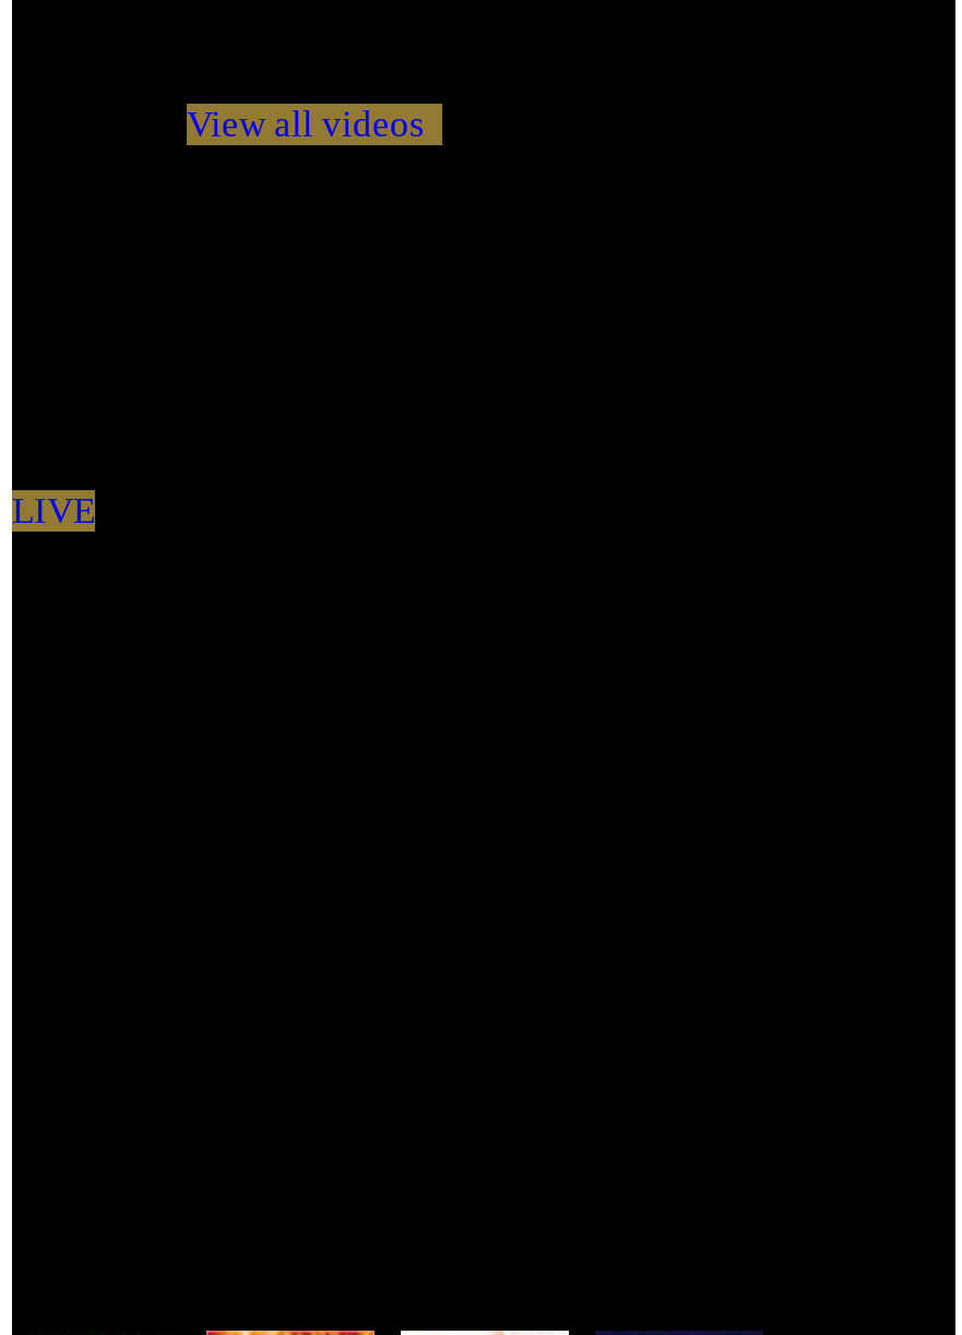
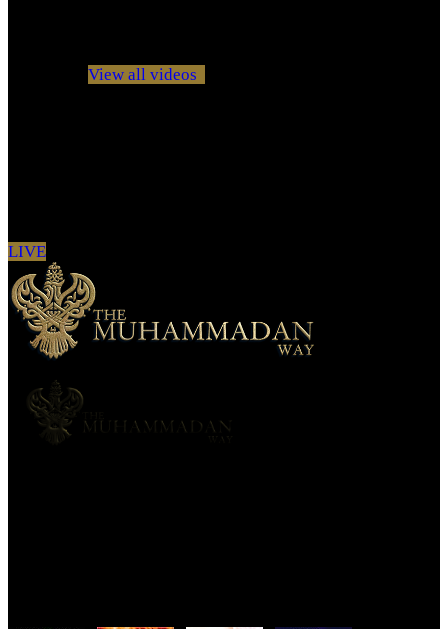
+ [image]
